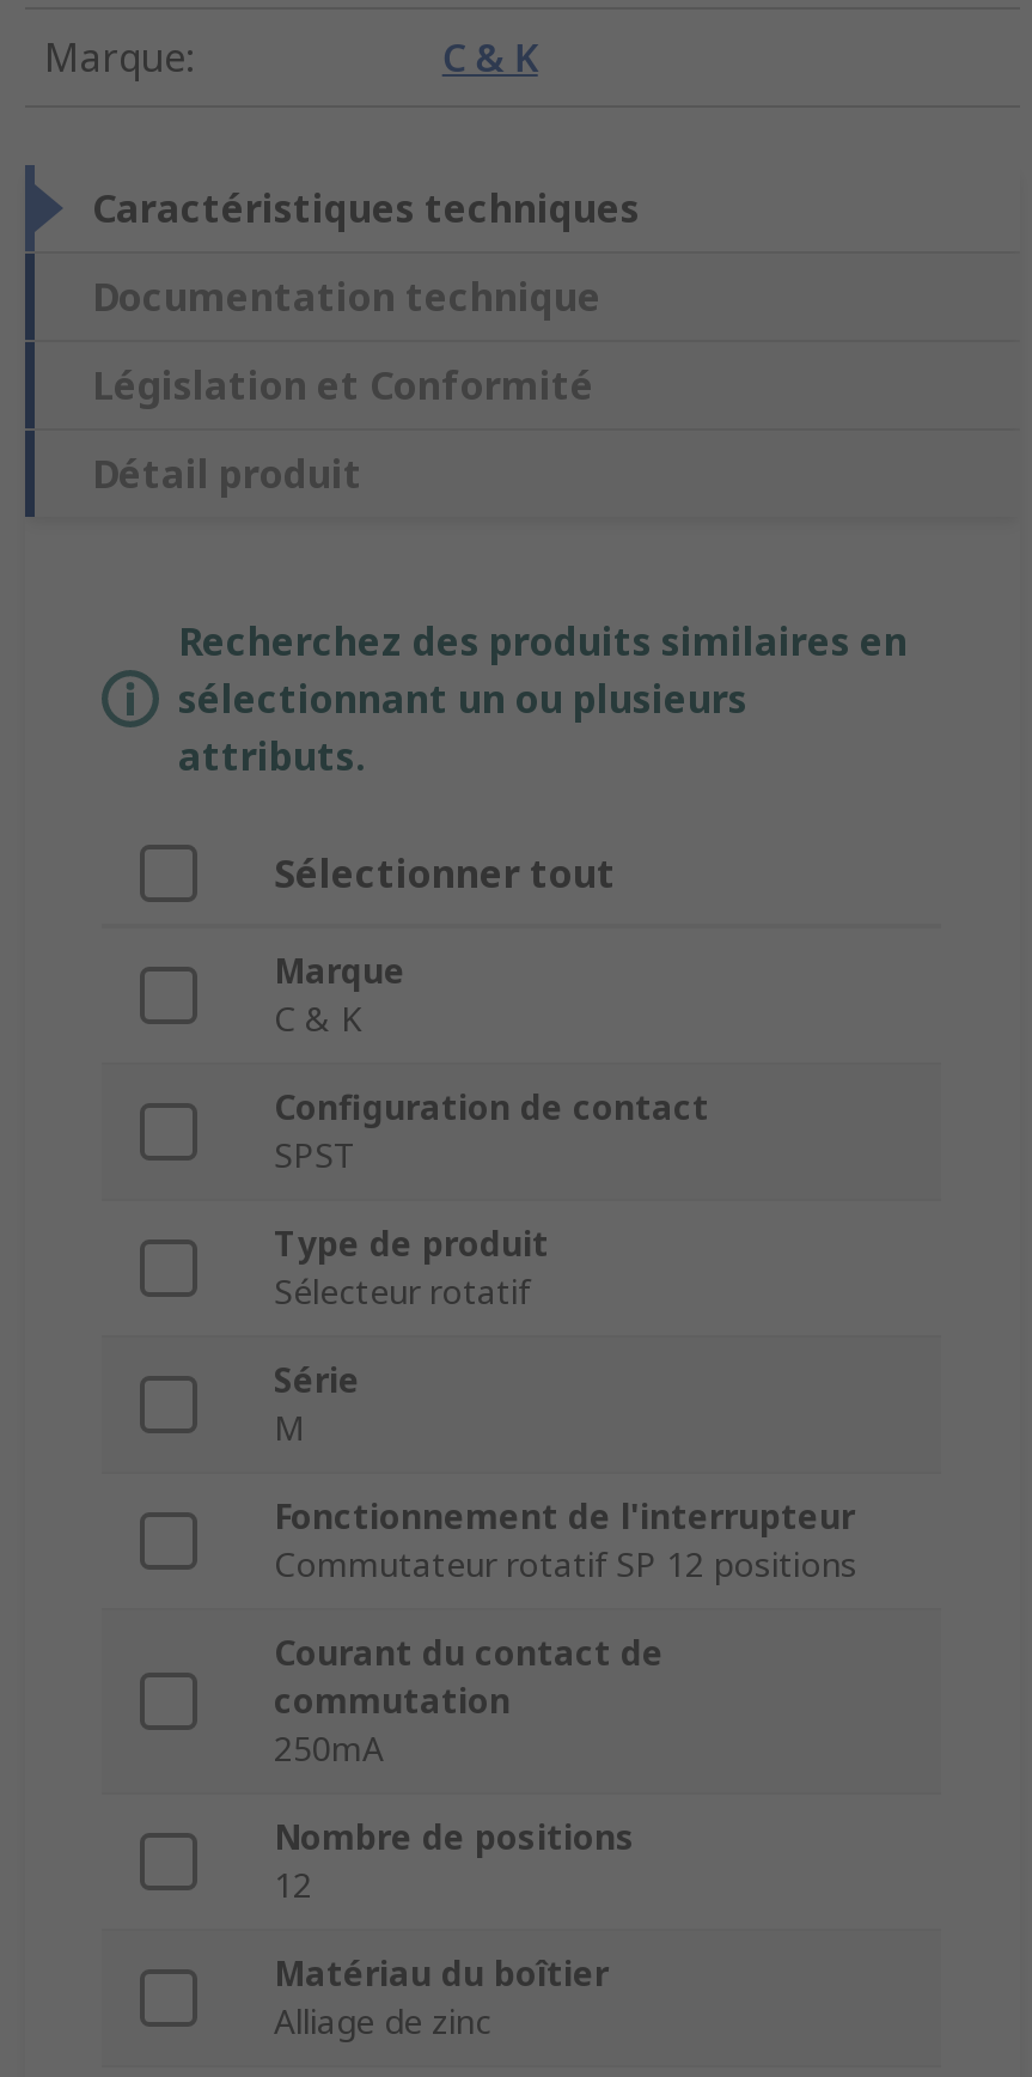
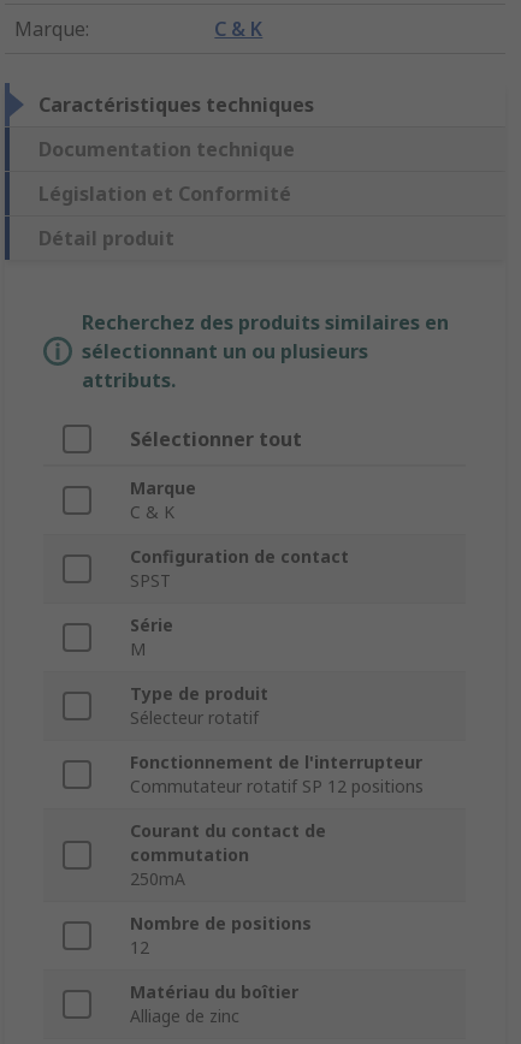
moved down: Type de produit | Sélecteur rotatif

moved up: Série | M
